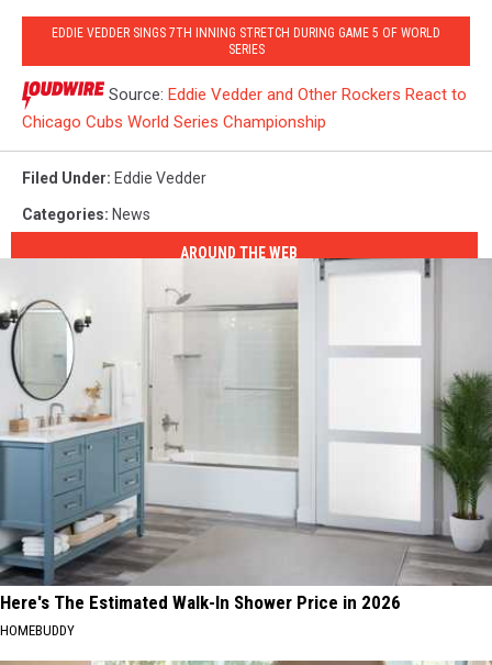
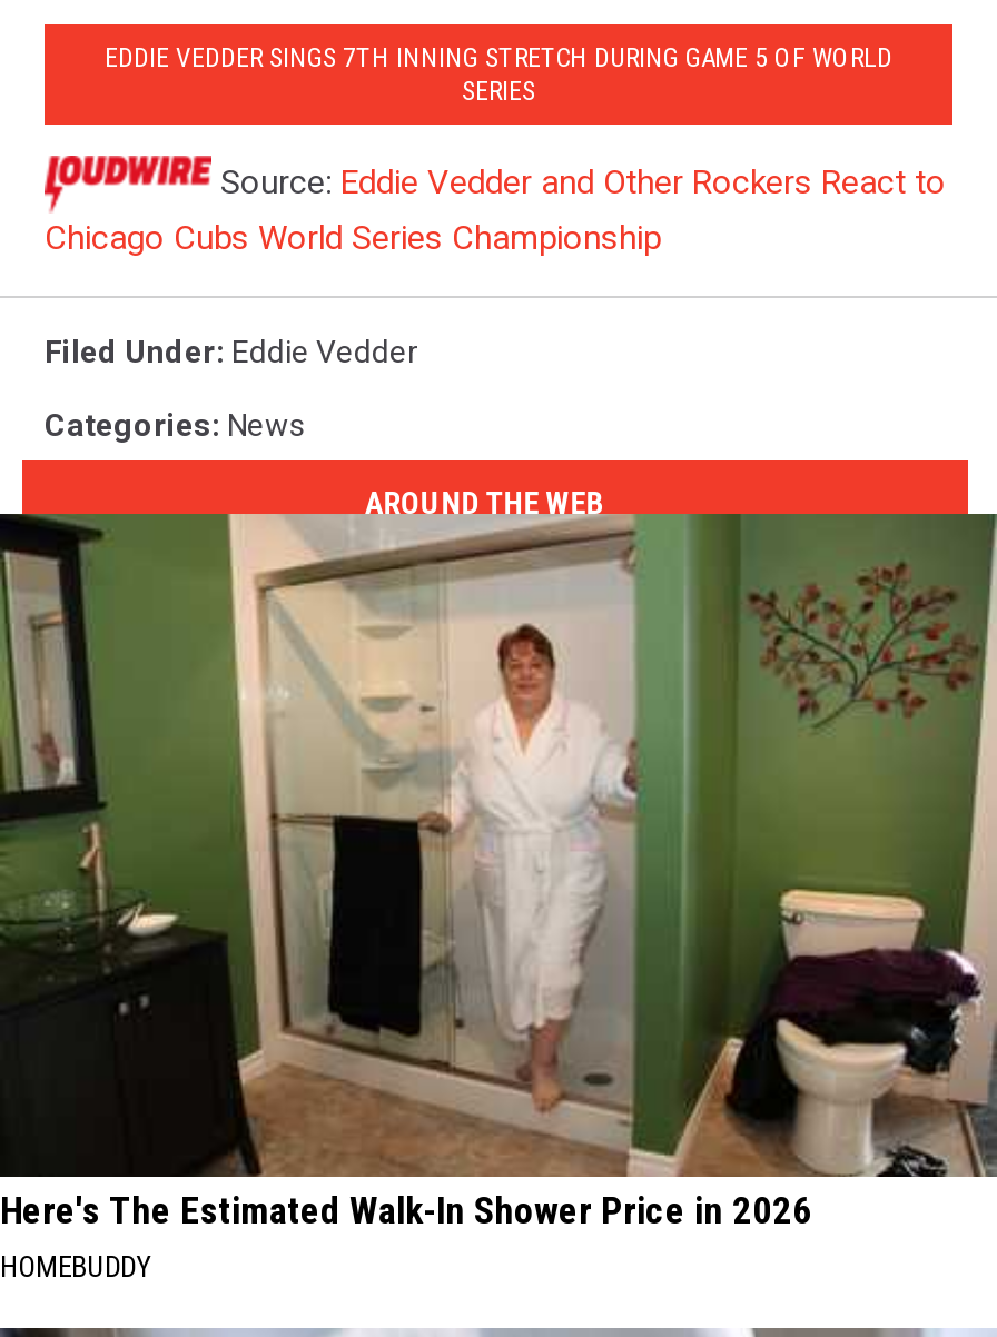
- [image]
+ [image]
